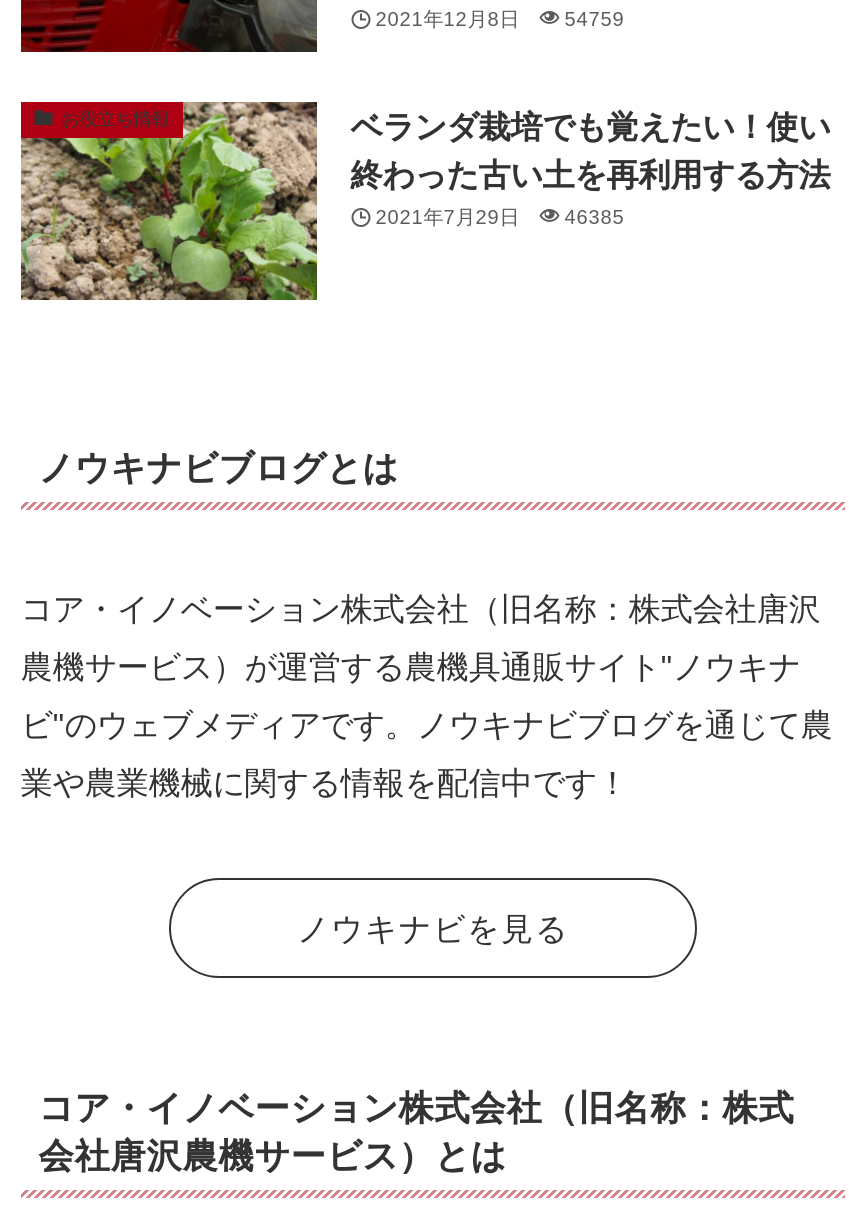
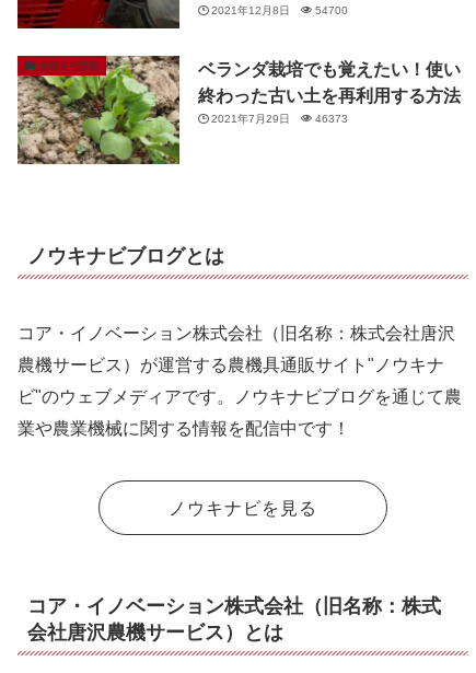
- 54759
+ 54700

- 46385
+ 46373
